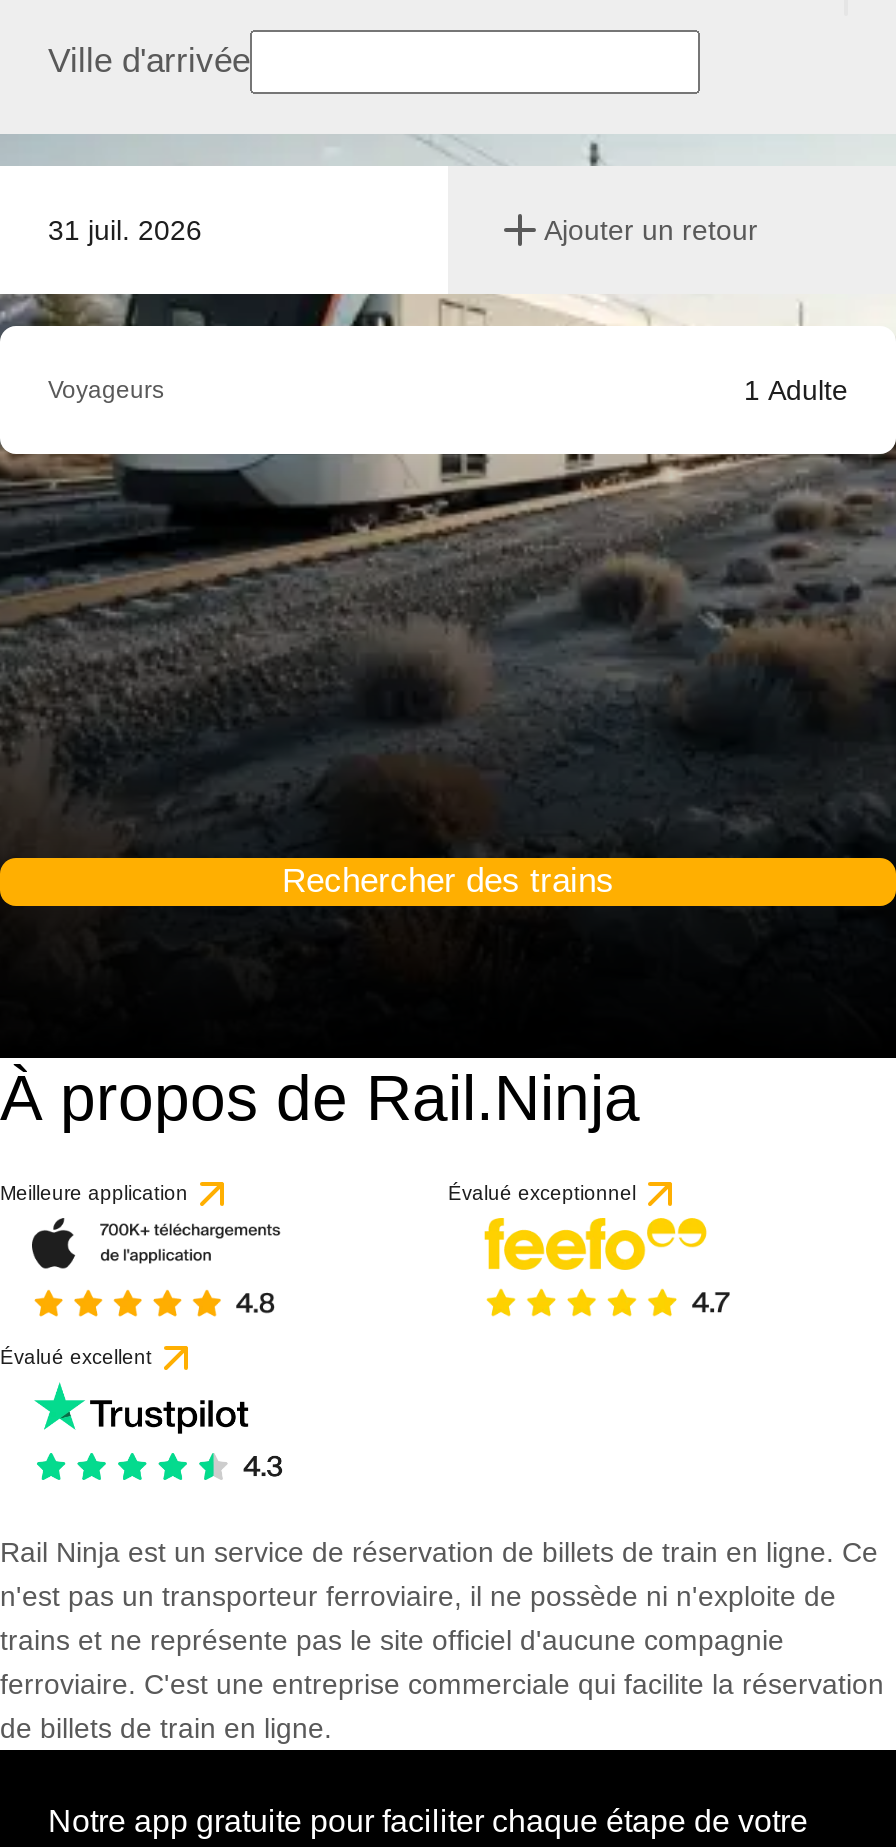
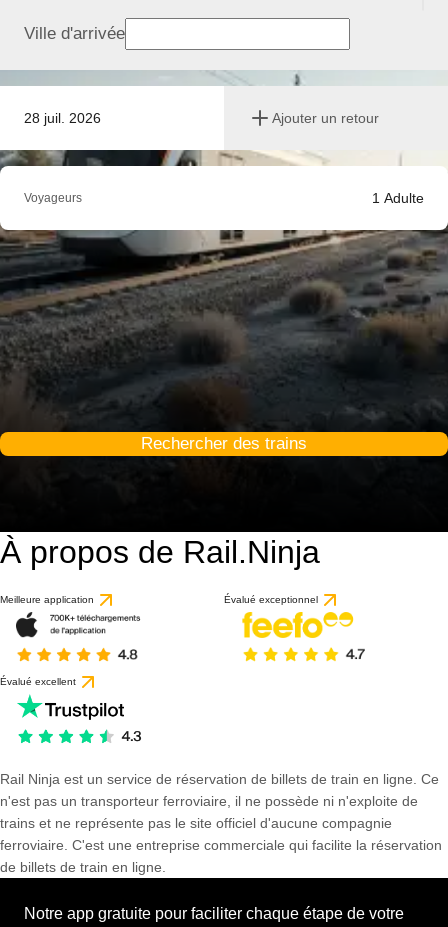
- 31 juil. 2026
+ 28 juil. 2026
